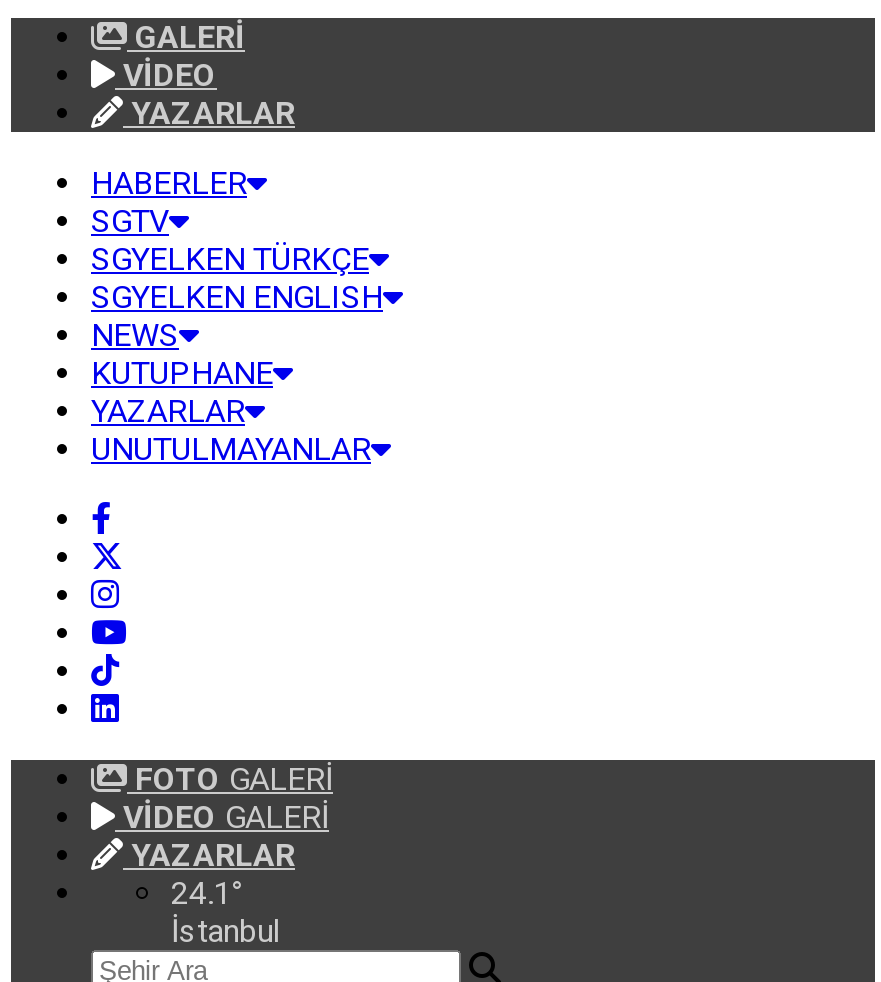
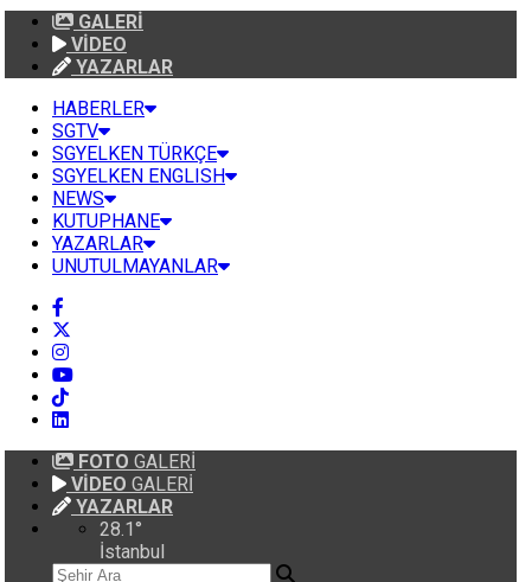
- 24.1 °
+ 28.1 °
